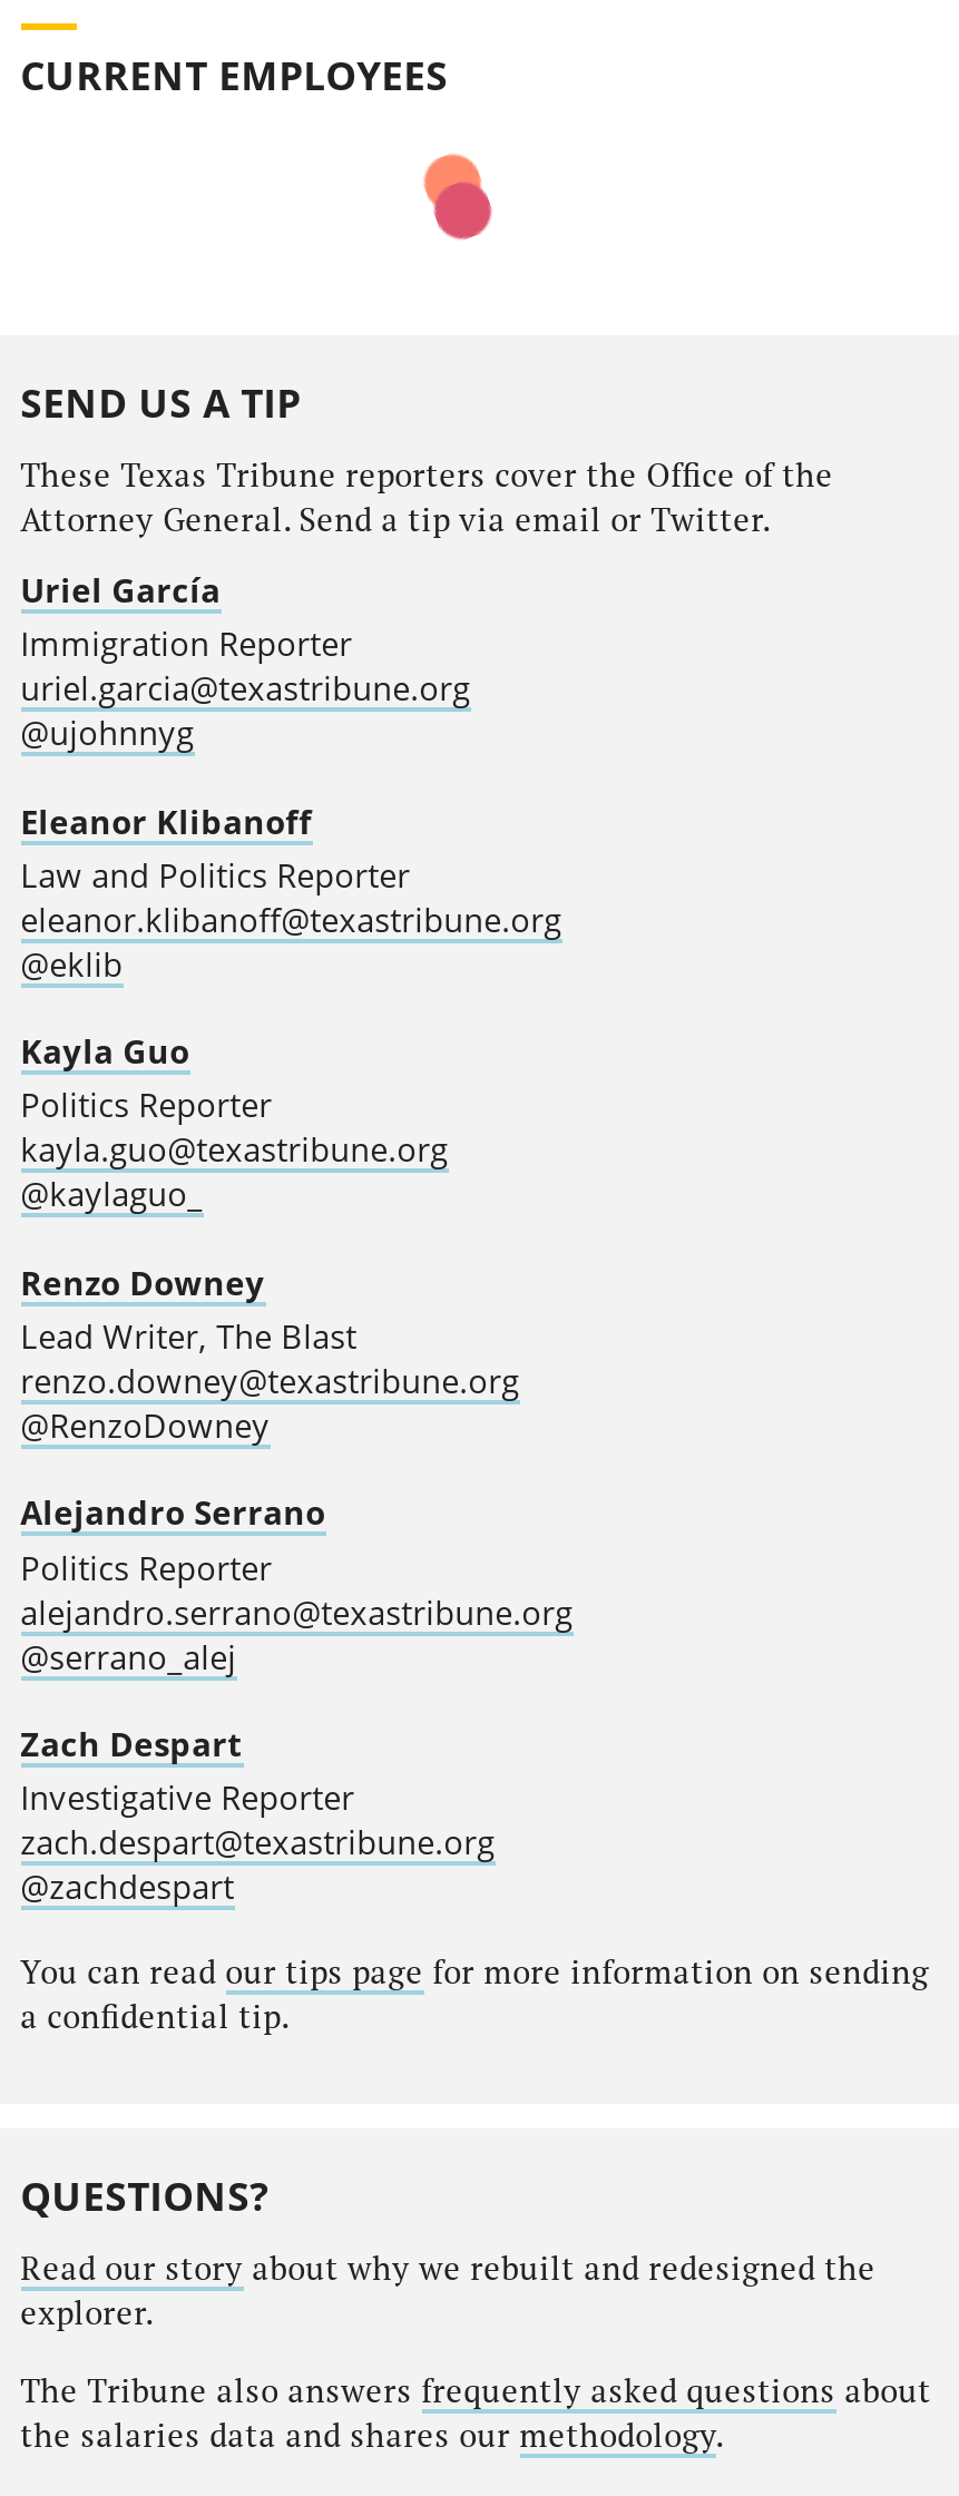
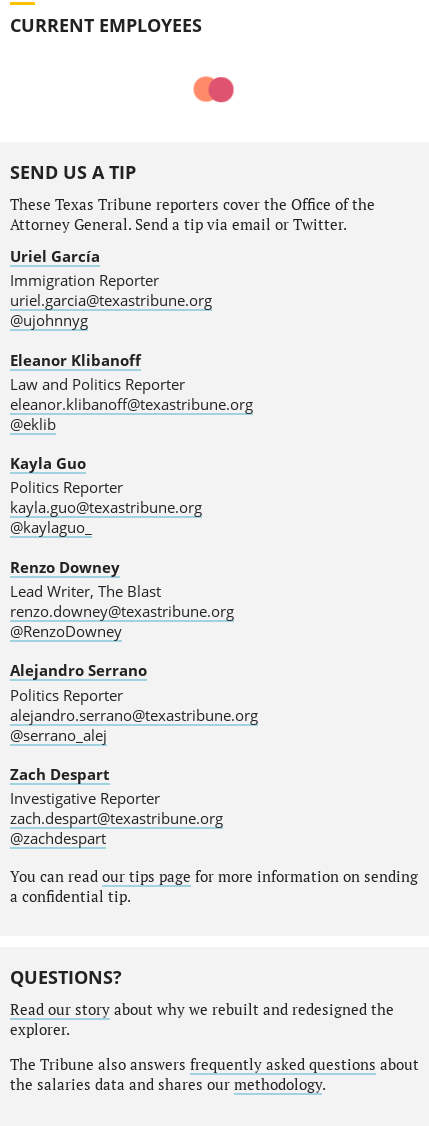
- [image]
+ [image]
